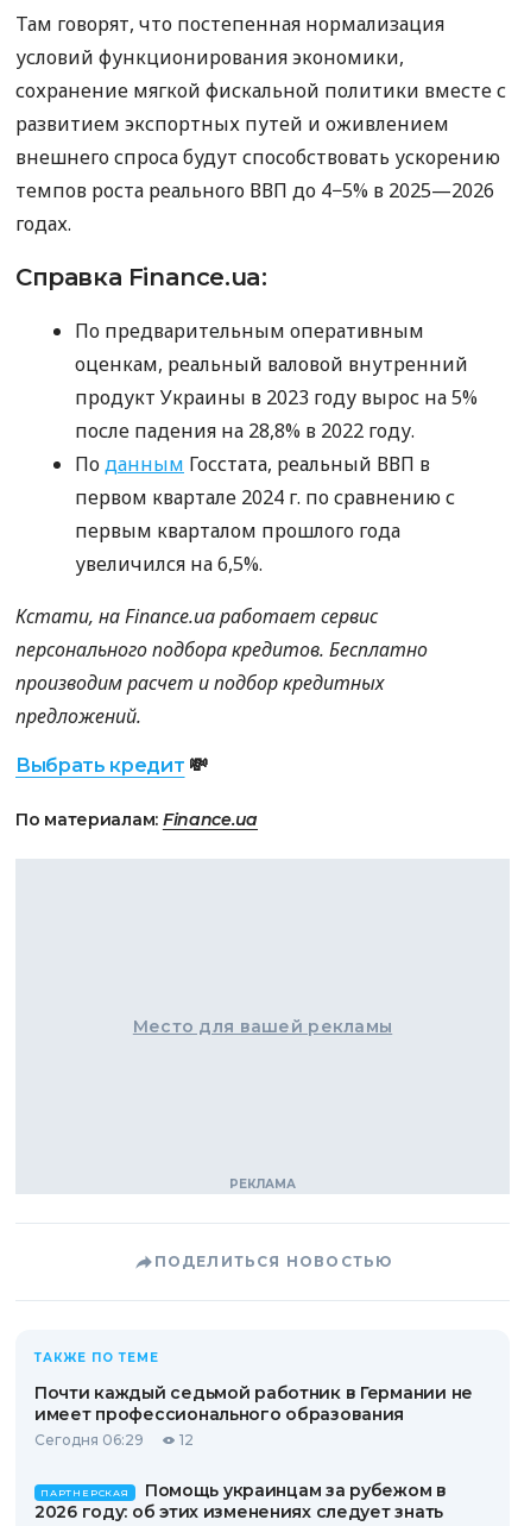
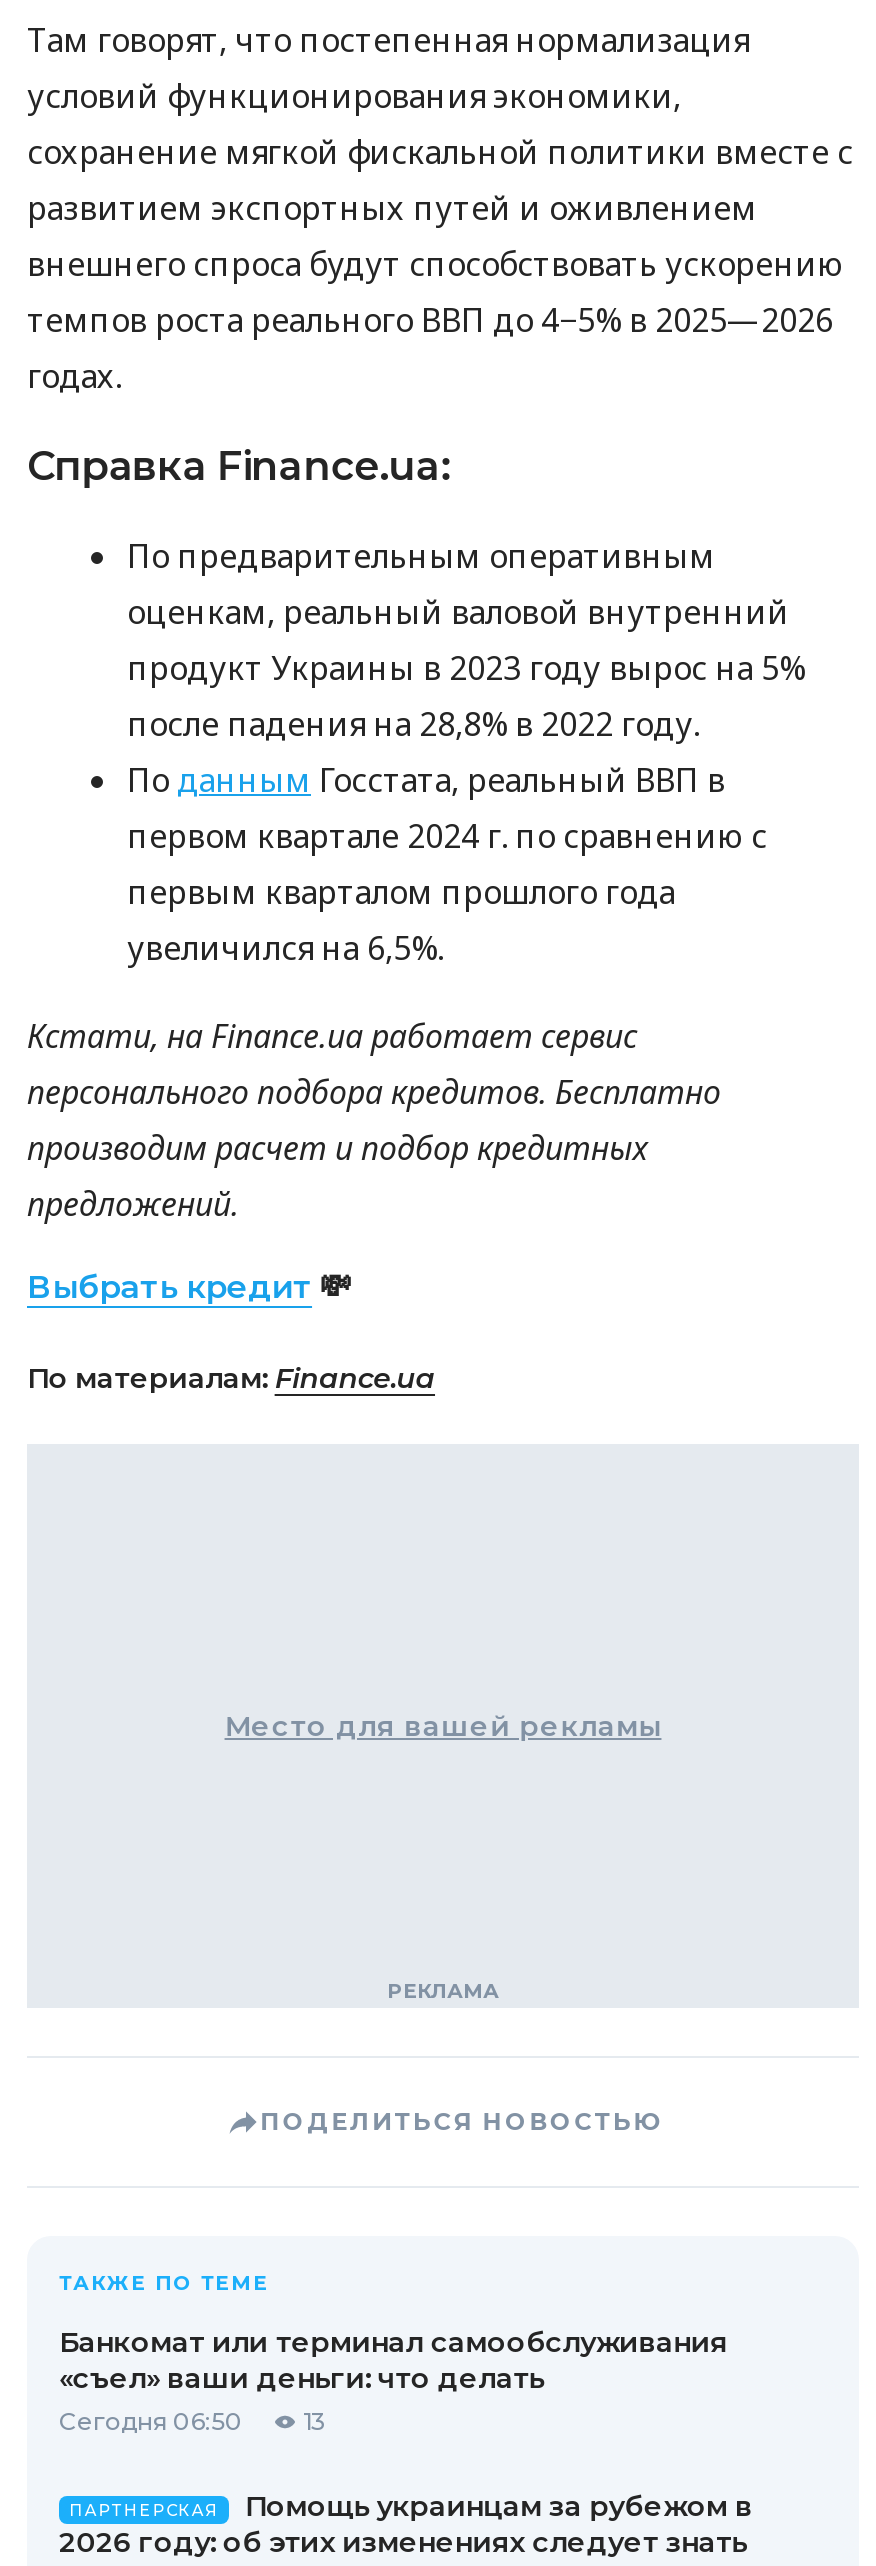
- Почти каждый седьмой работник в Германии не
- имеет профессионального образования
- Сегодня 06:29
- 12
+ Банкомат или терминал самообслуживания
+ «съел» ваши деньги: что делать
+ Сегодня 06:50
+ 13
